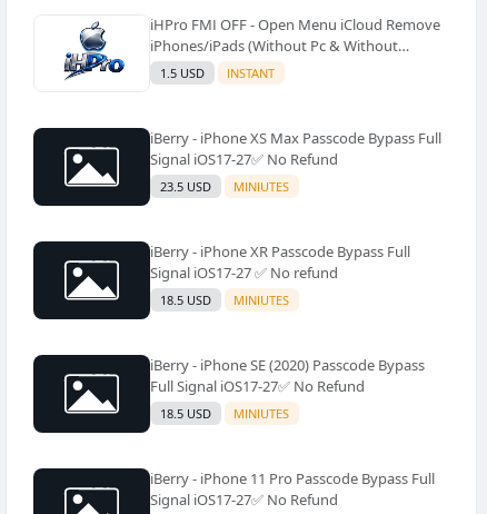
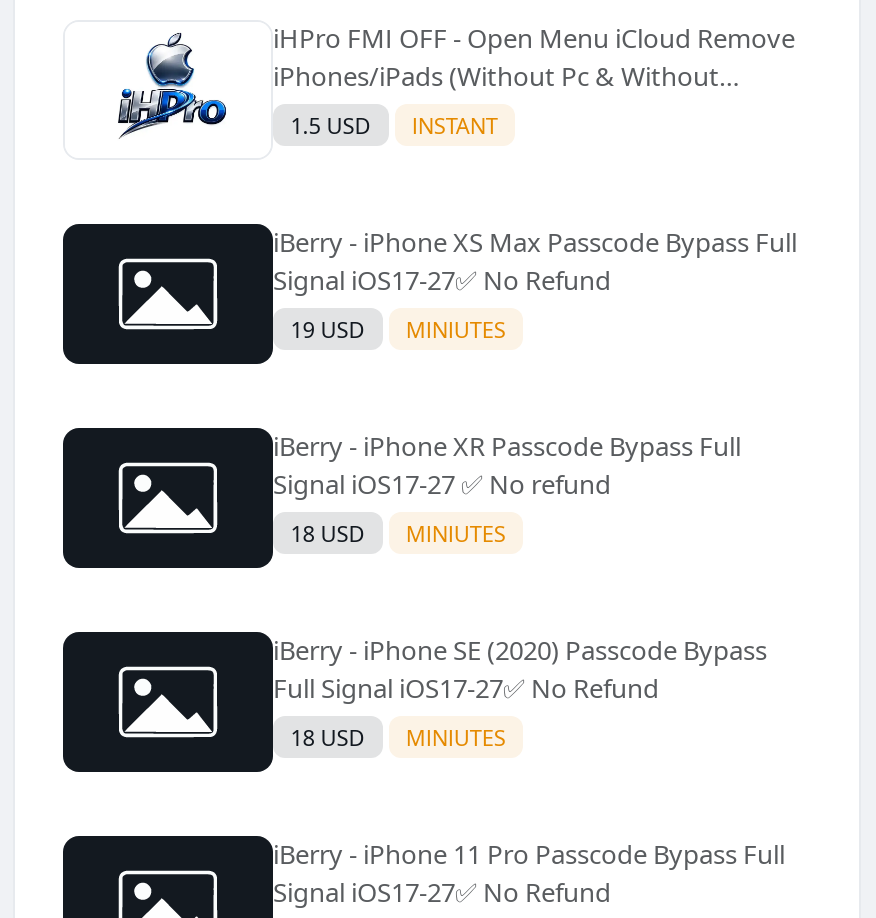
- 23.5 USD MINIUTES
+ 19 USD MINIUTES

- 18.5 USD MINIUTES
+ 18 USD MINIUTES

- 18.5 USD MINIUTES
+ 18 USD MINIUTES
